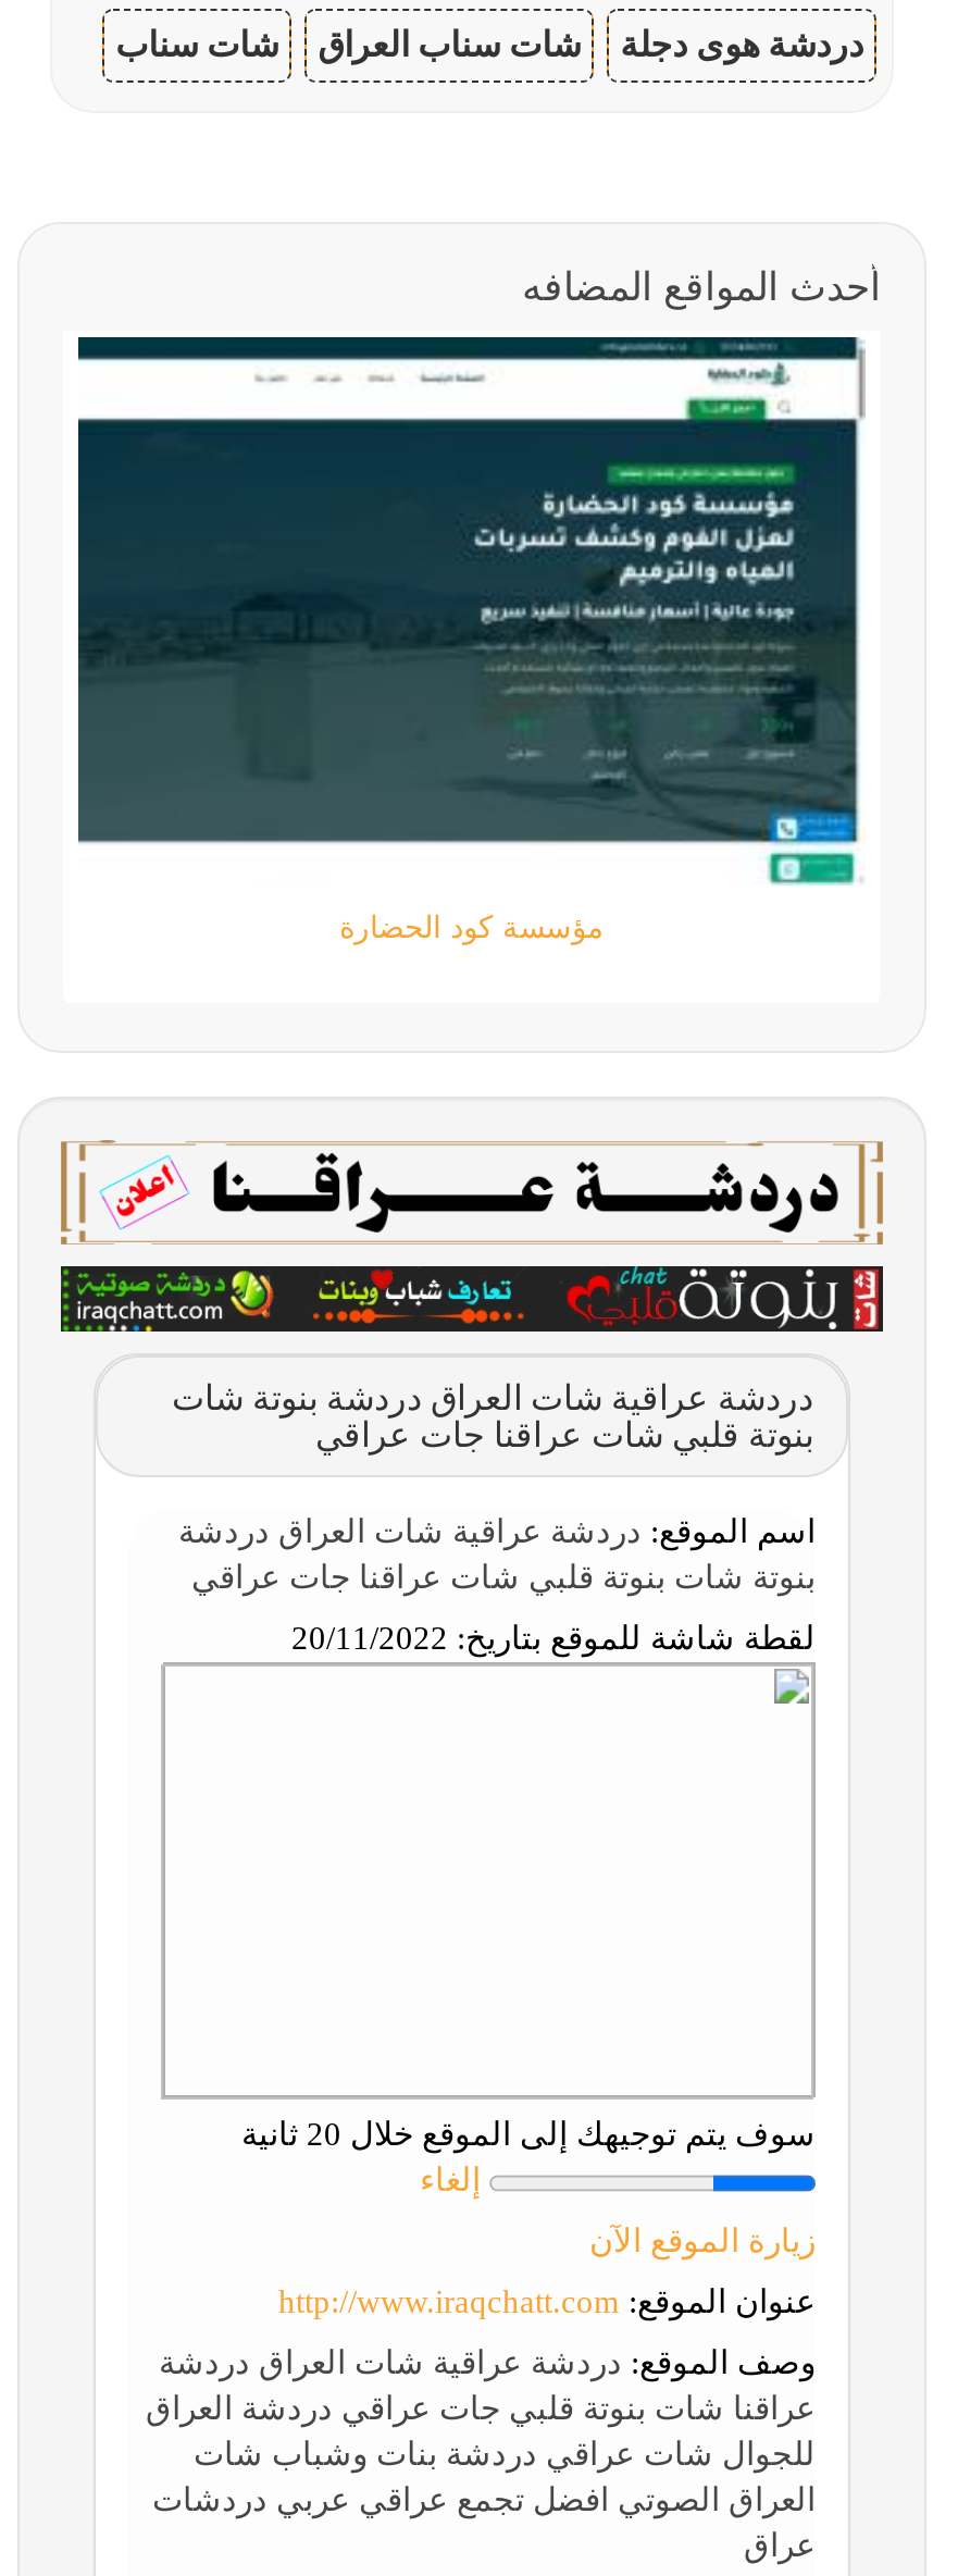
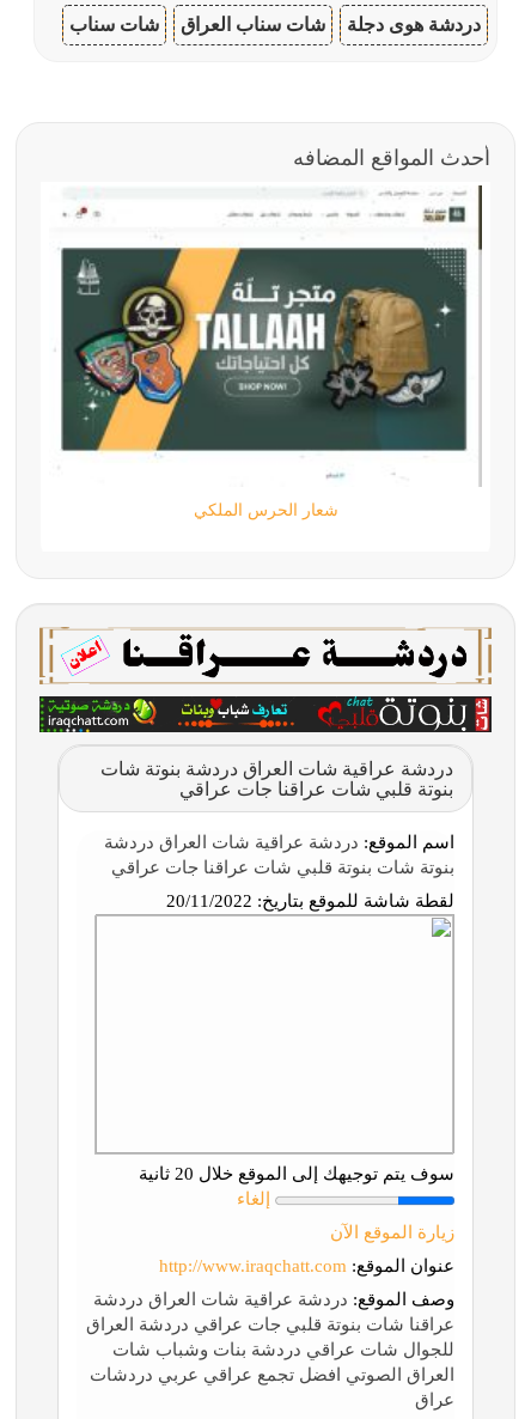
- [image]
- مؤسسة كود الحضارة
+ [image]
+ شعار الحرس الملكي
